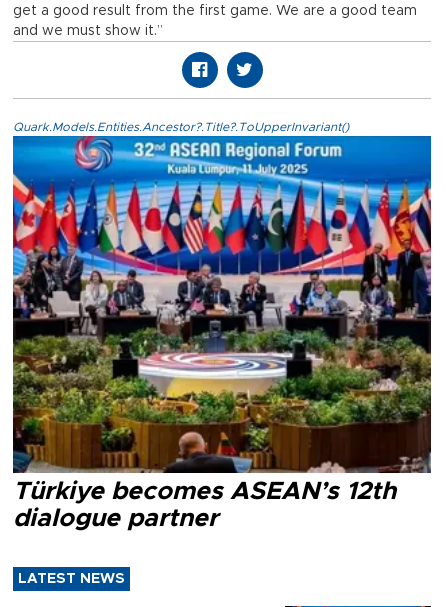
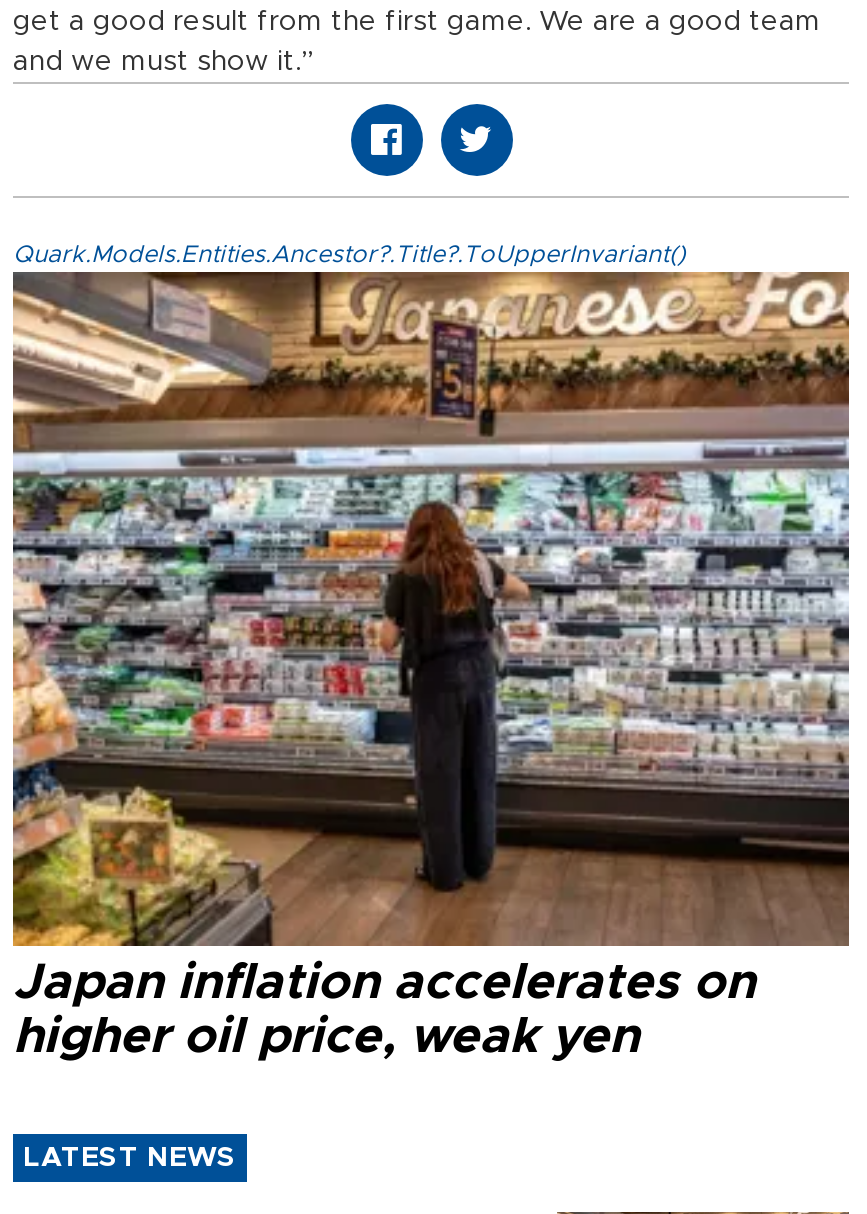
- [image]
- Türkiye becomes ASEAN’s 12th
- dialogue partner
+ [image]
+ Japan inflation accelerates on
+ higher oil price, weak yen
